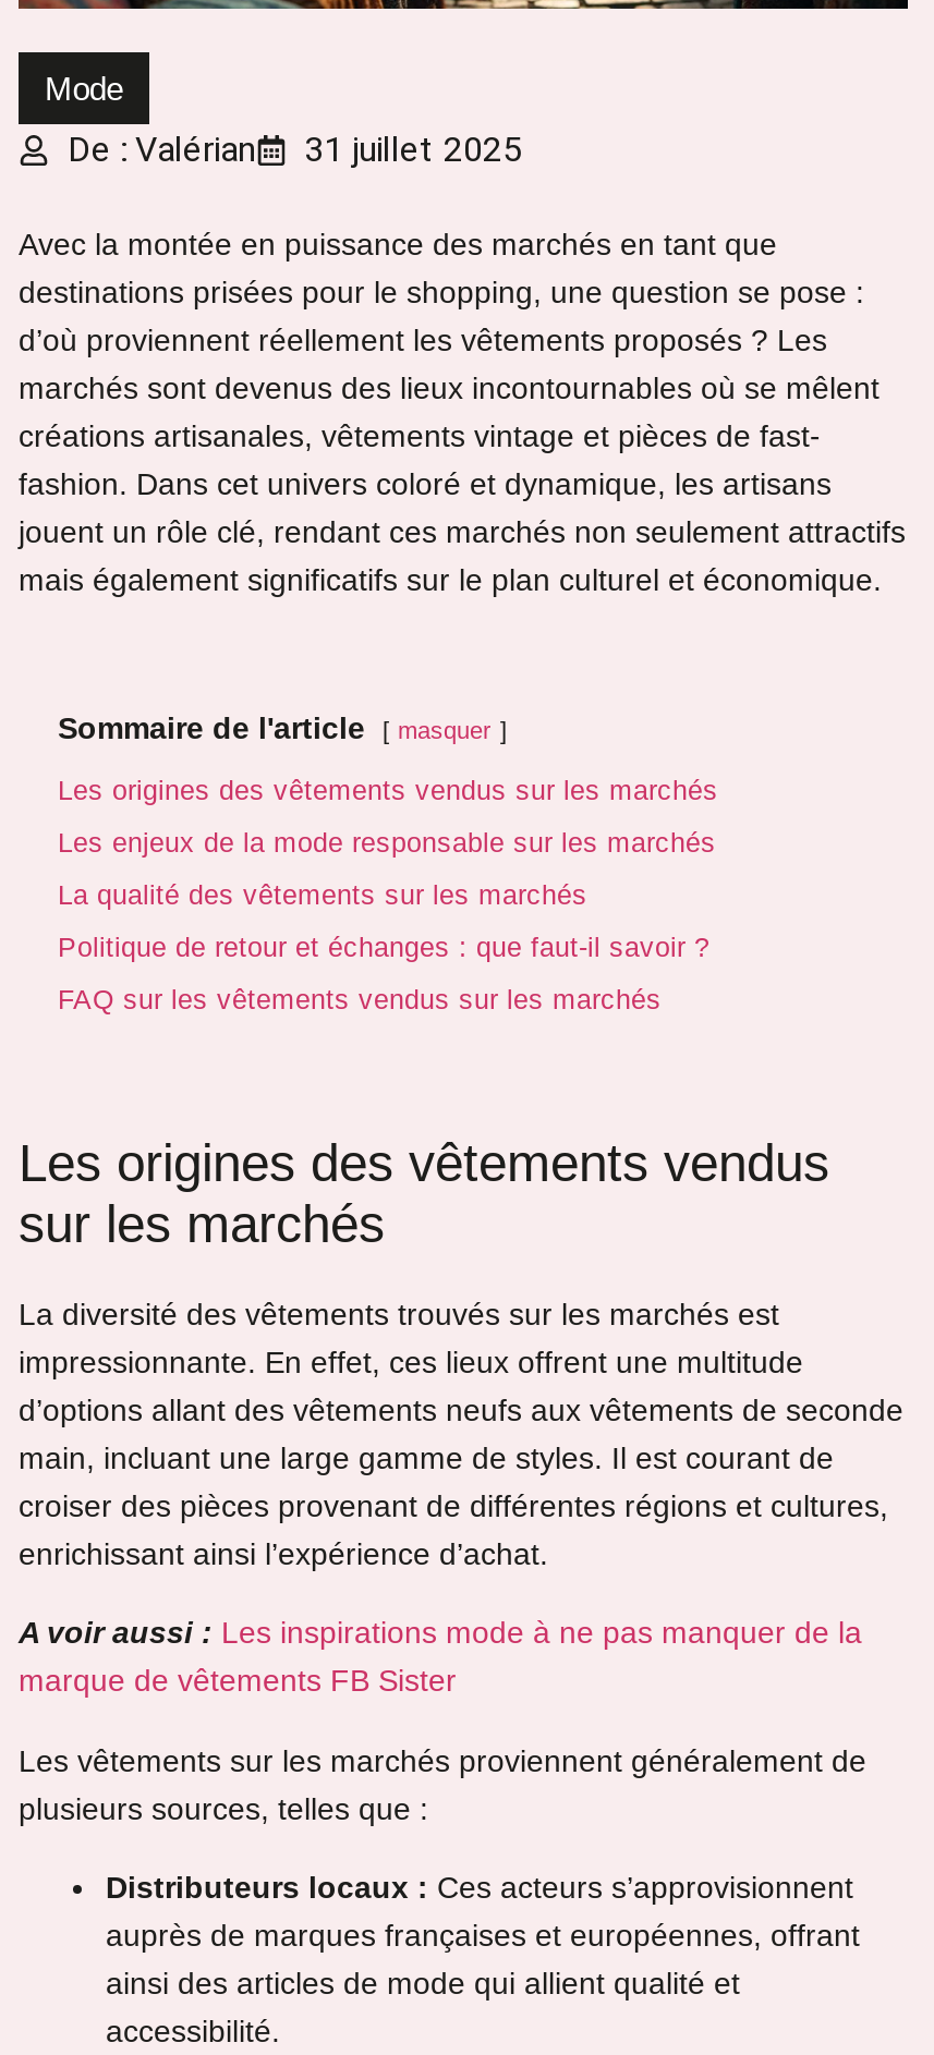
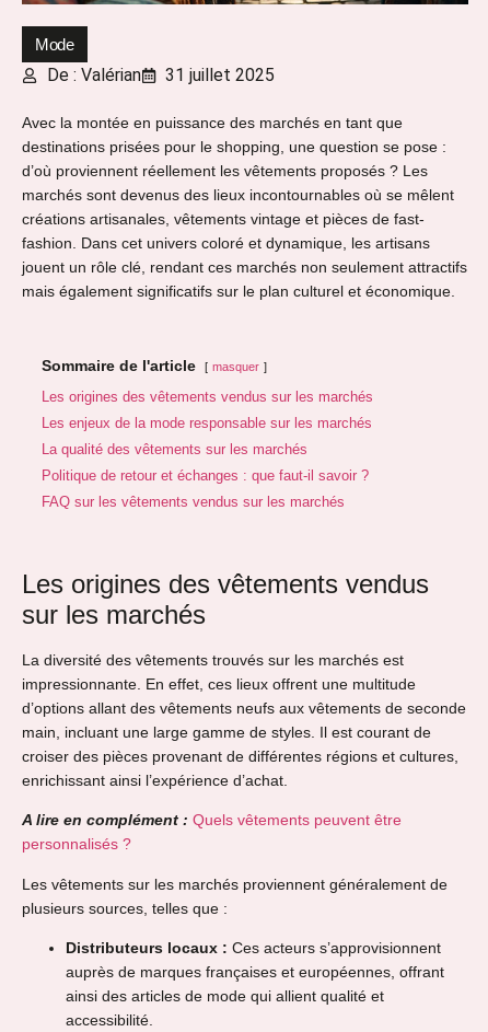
- A voir aussi : Les inspirations mode à ne pas manquer de la
- marque de vêtements FB Sister
+ A lire en complément : Quels vêtements peuvent être
+ personnalisés ?
